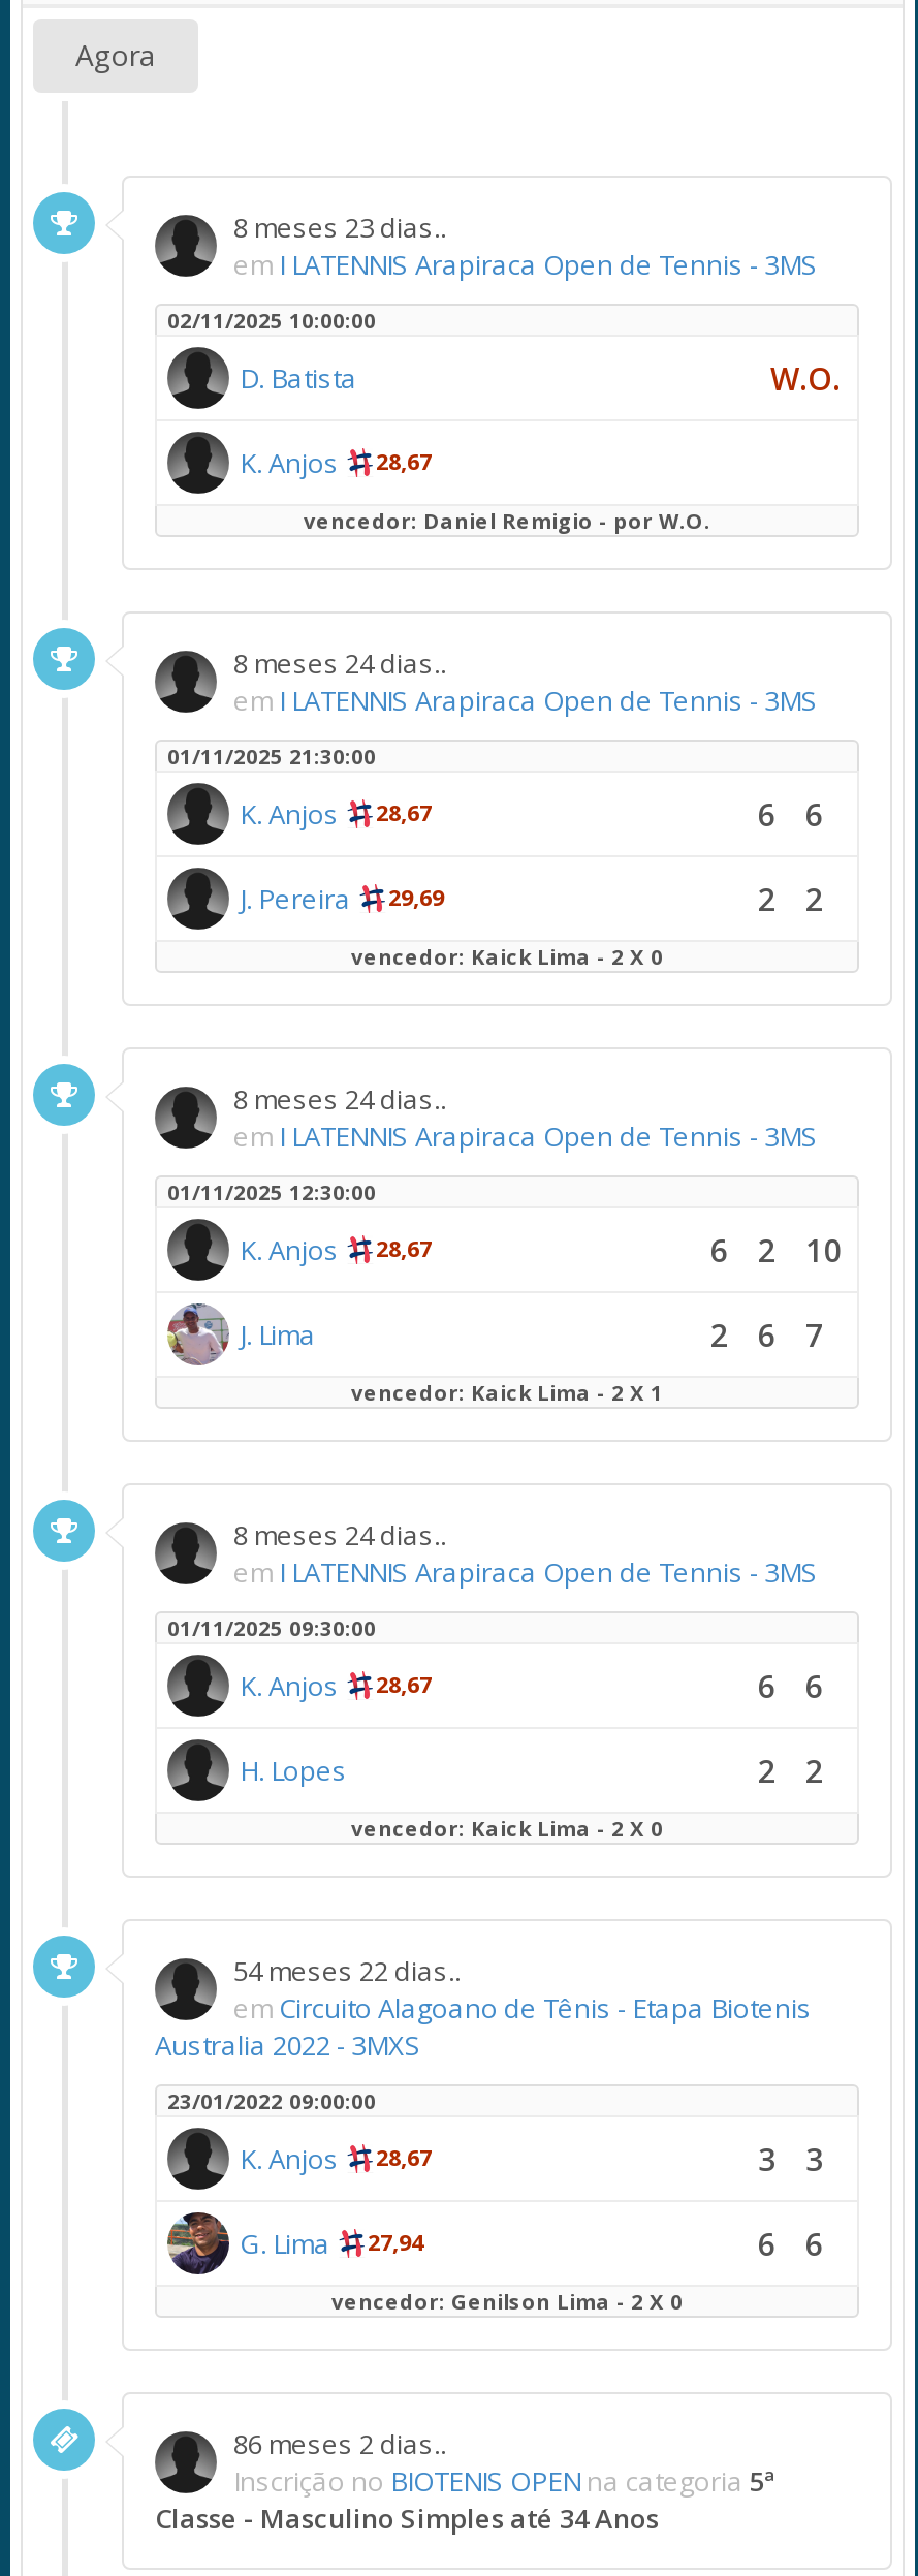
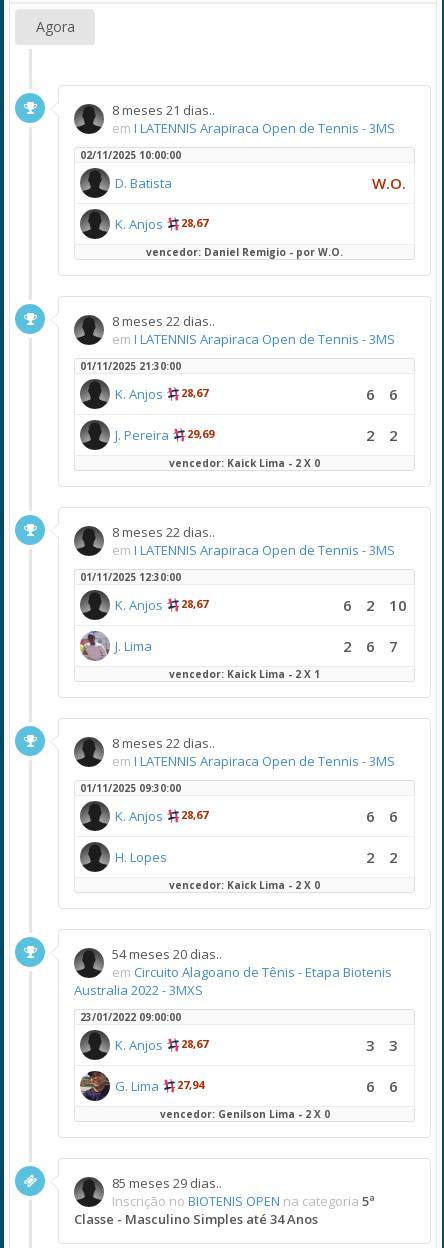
- 8 meses 23 dias..
+ 8 meses 21 dias..

- 8 meses 24 dias..
+ 8 meses 22 dias..

- 8 meses 24 dias..
+ 8 meses 22 dias..

- 8 meses 24 dias..
+ 8 meses 22 dias..

- 54 meses 22 dias..
+ 54 meses 20 dias..

- 86 meses 2 dias..
+ 85 meses 29 dias..
